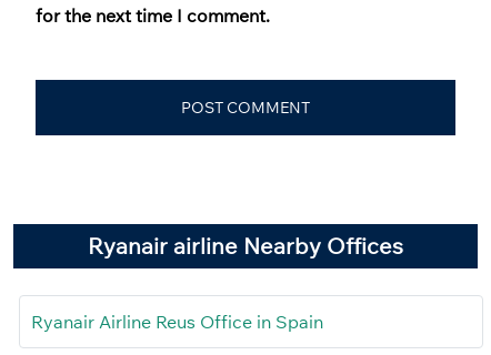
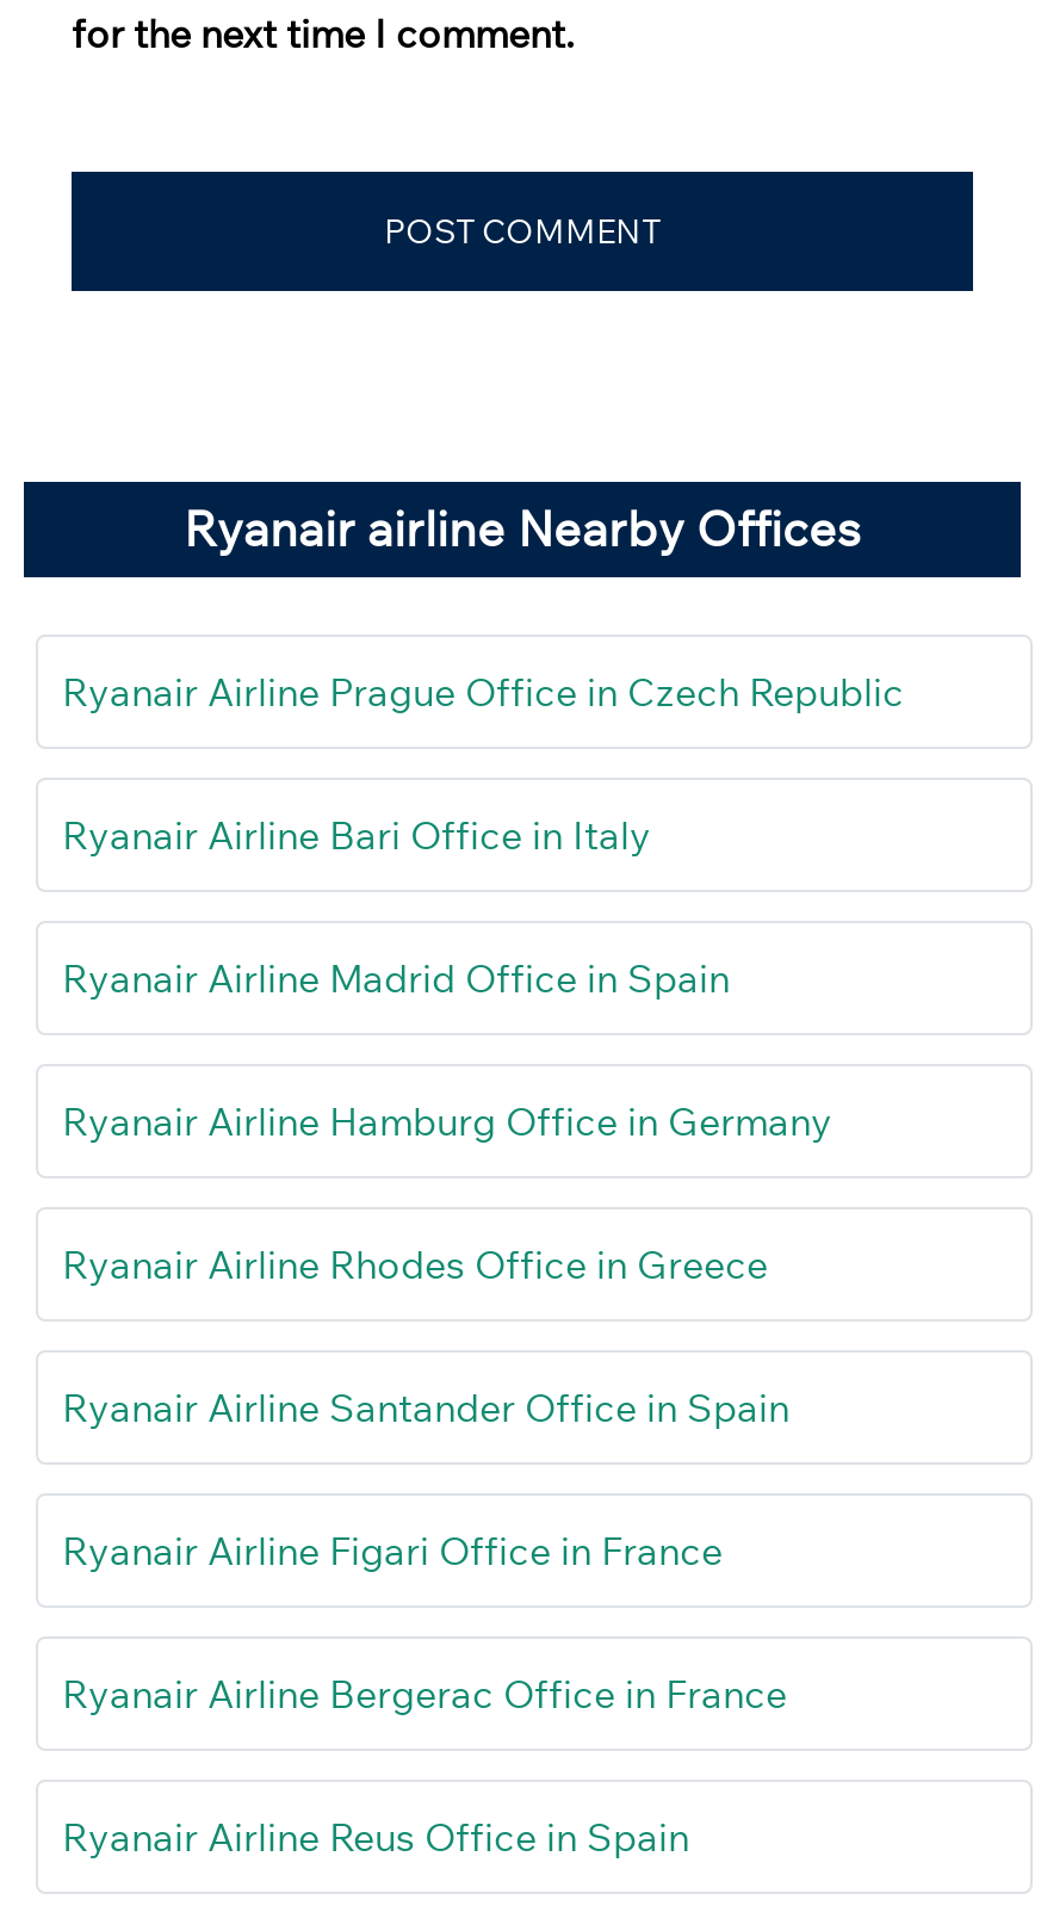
+ Ryanair Airline Prague Office in Czech Republic
+ Ryanair Airline Bari Office in Italy
+ Ryanair Airline Madrid Office in Spain
+ Ryanair Airline Hamburg Office in Germany
+ Ryanair Airline Rhodes Office in Greece
+ Ryanair Airline Santander Office in Spain
+ Ryanair Airline Figari Office in France
+ Ryanair Airline Bergerac Office in France
